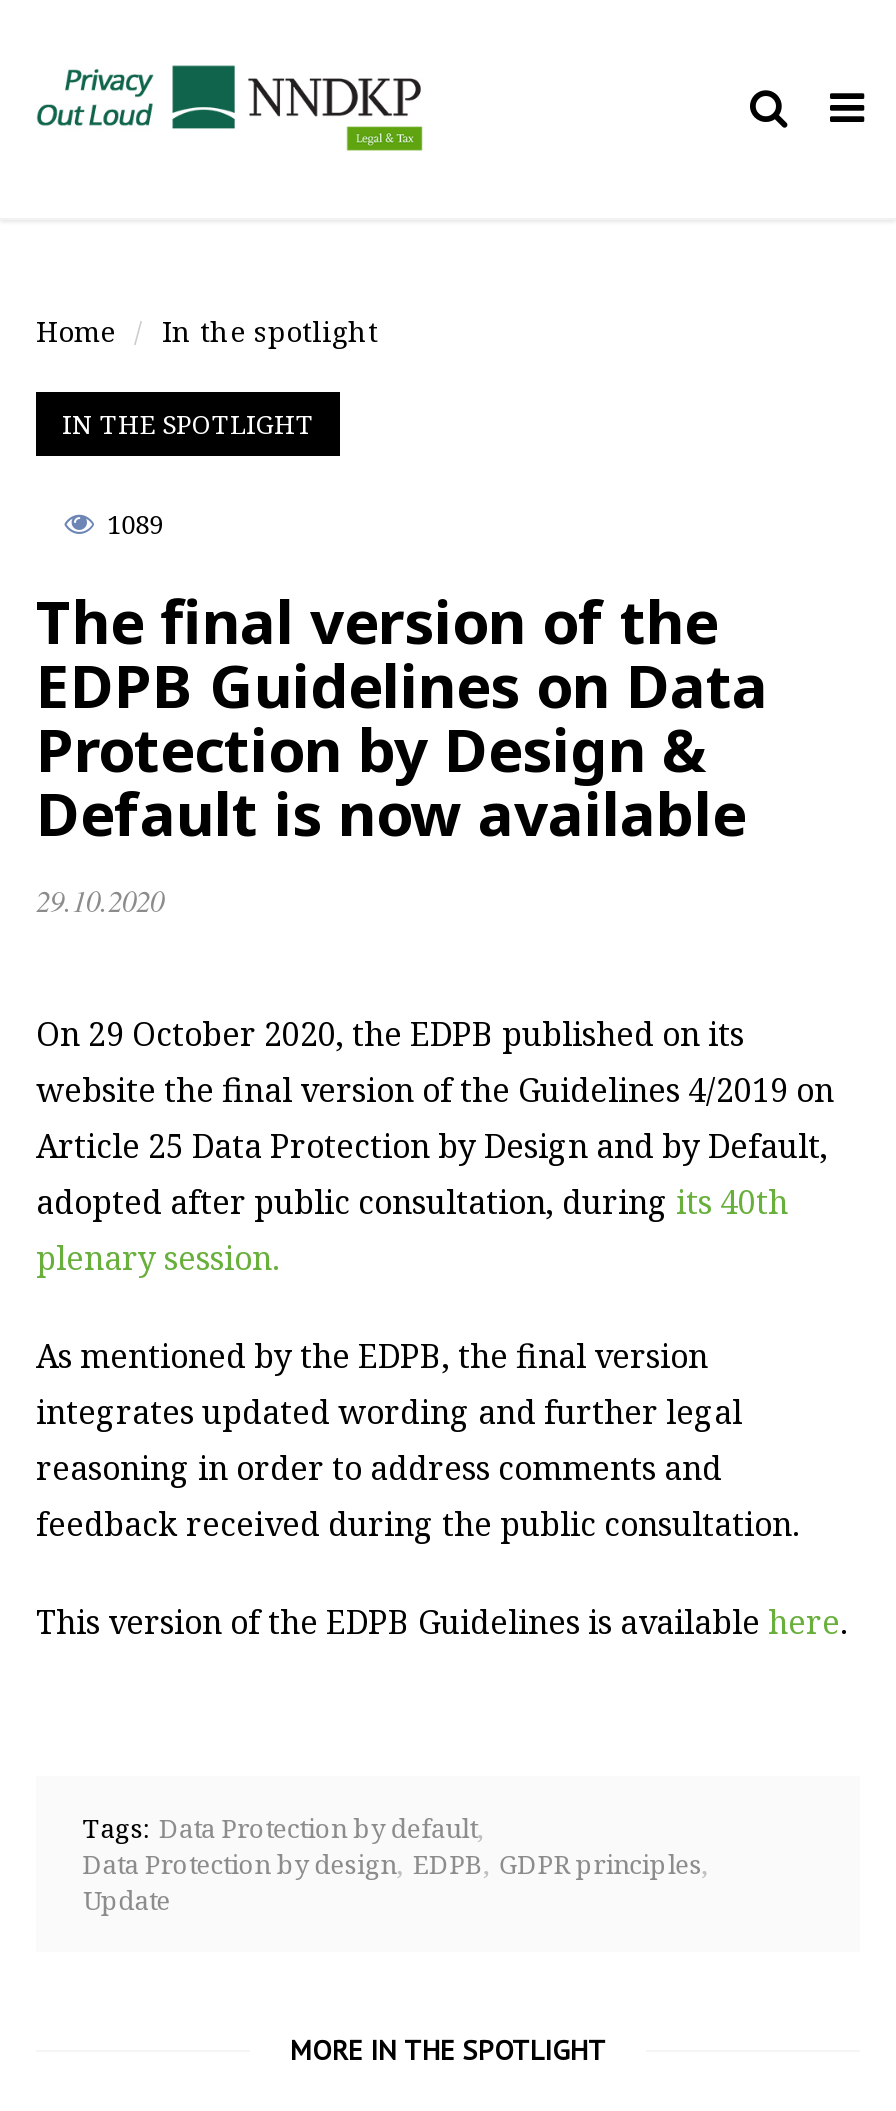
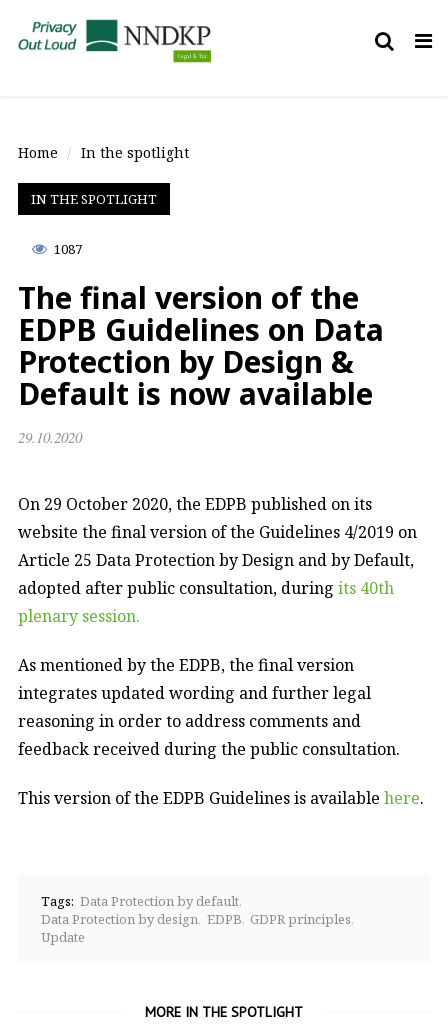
- 1089
+ 1087
